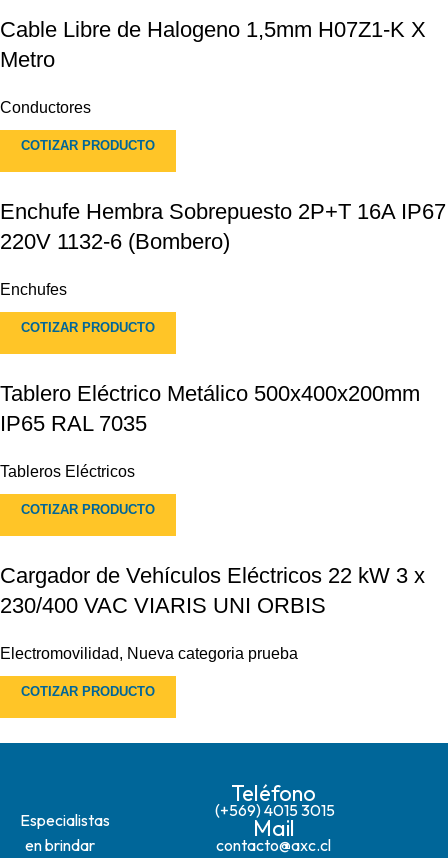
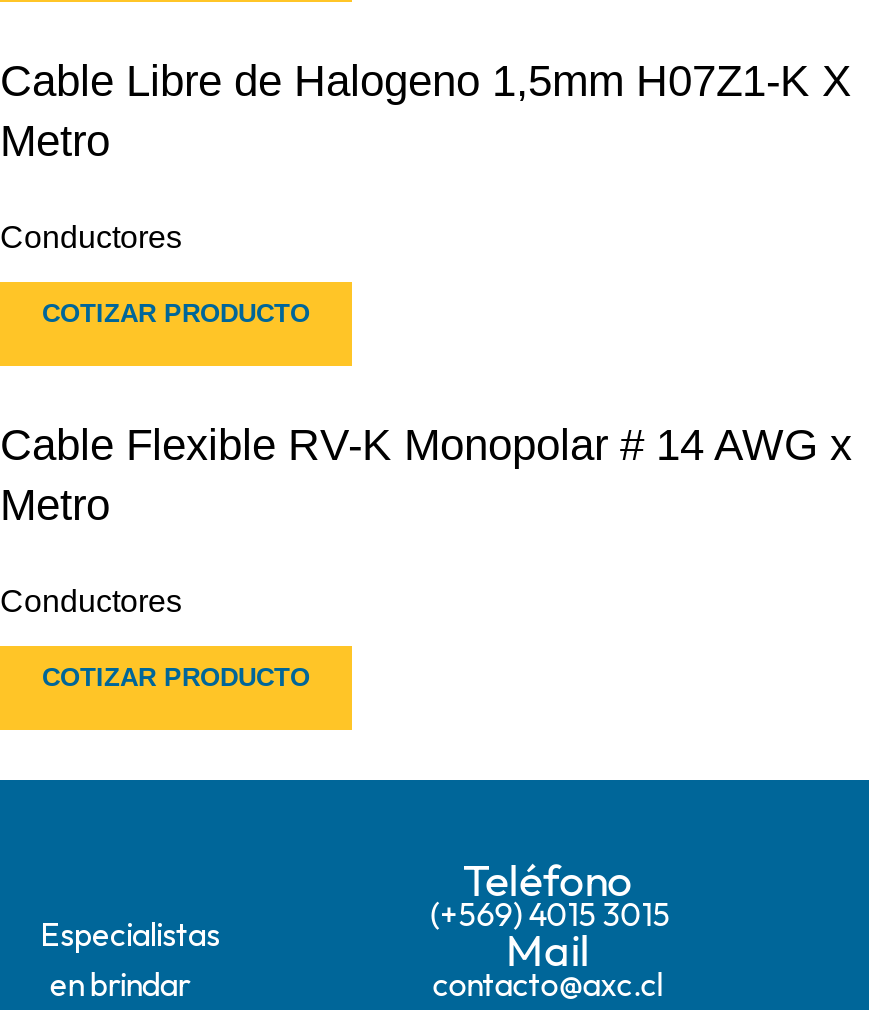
- Enchufe Hembra Sobrepuesto 2P+T 16A IP67
- 220V 1132-6 (Bombero)
- Enchufes
- COTIZAR PRODUCTO
- Tablero Eléctrico Metálico 500x400x200mm
- IP65 RAL 7035
- Tableros Eléctricos
- COTIZAR PRODUCTO
- Cargador de Vehículos Eléctricos 22 kW 3 x
- 230/400 VAC VIARIS UNI ORBIS
- Electromovilidad, Nueva categoria prueba
+ Cable Flexible RV-K Monopolar # 14 AWG x
+ Metro
+ Conductores
